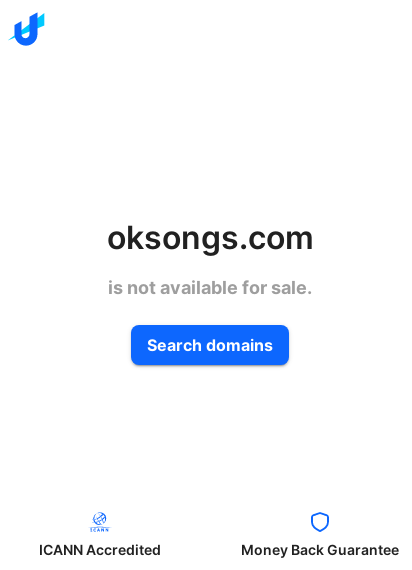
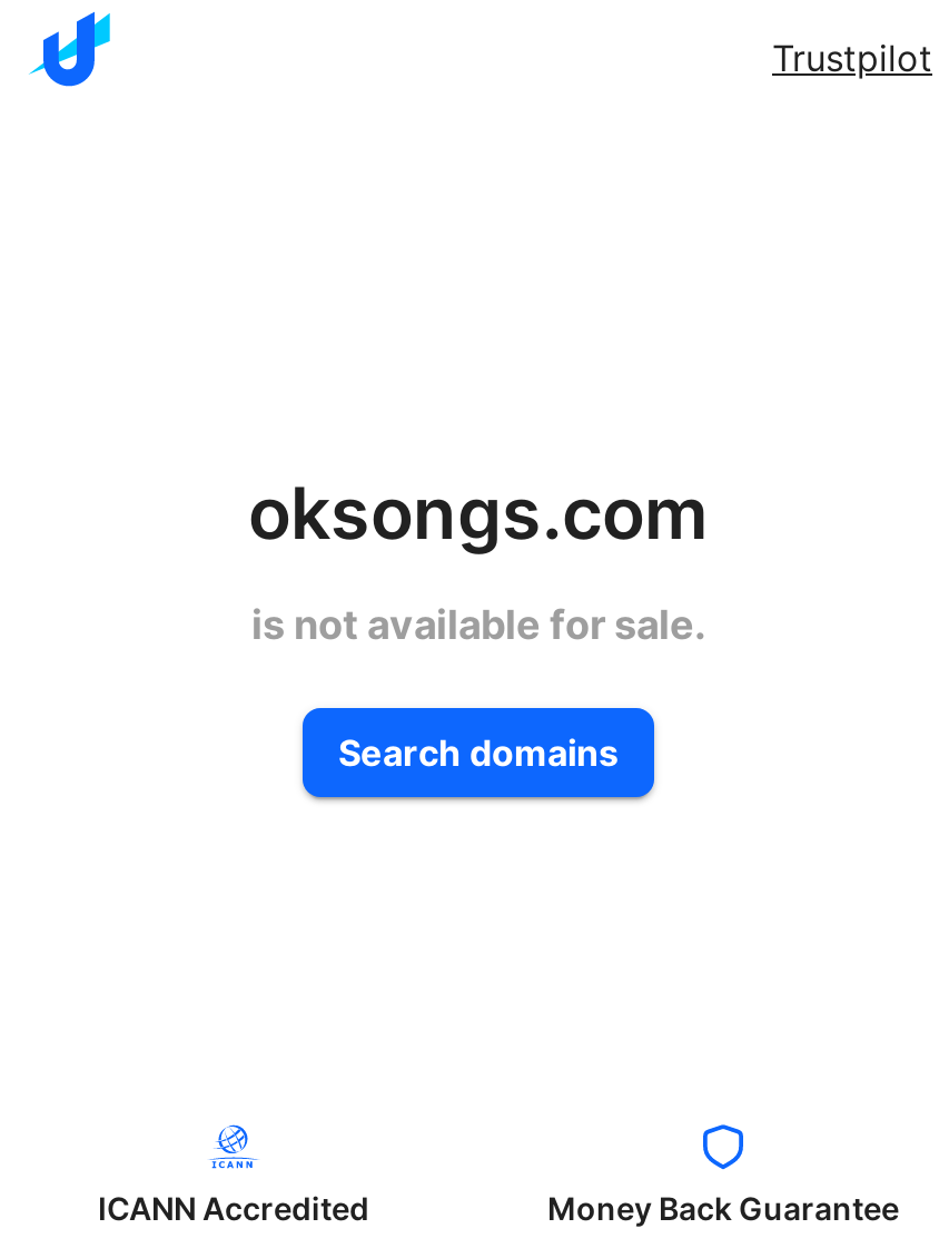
+ Trustpilot
